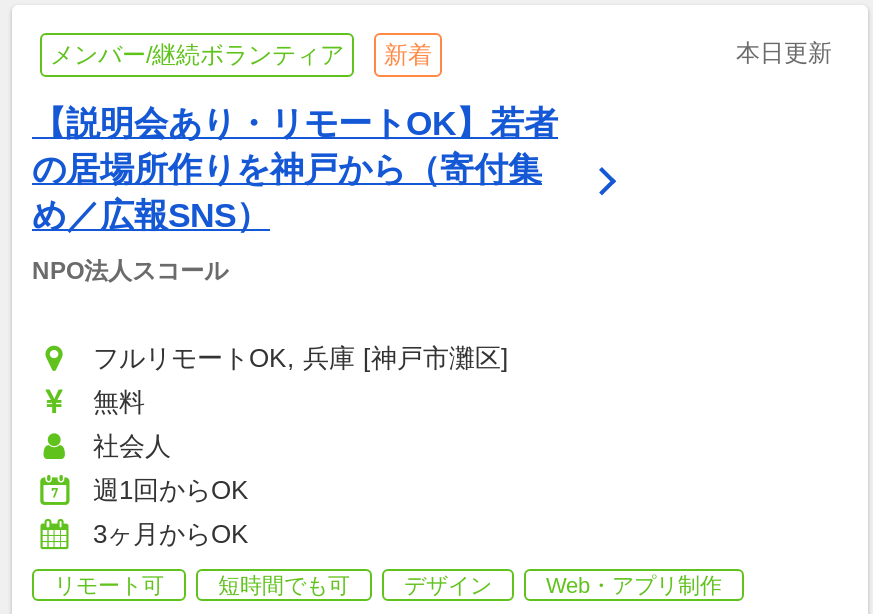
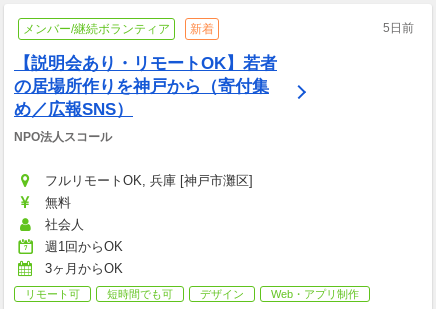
- 本日更新
+ 5日前
